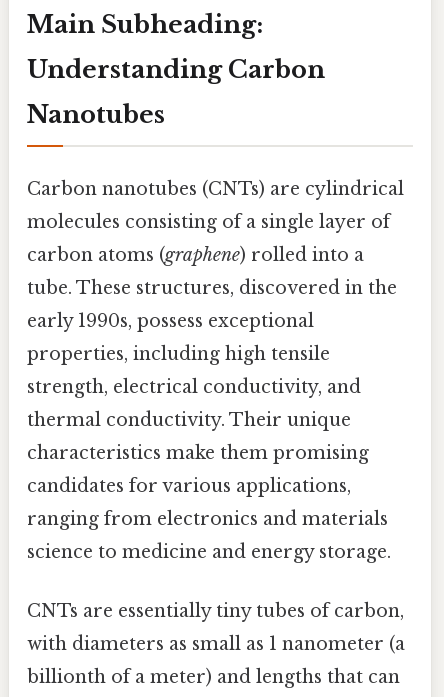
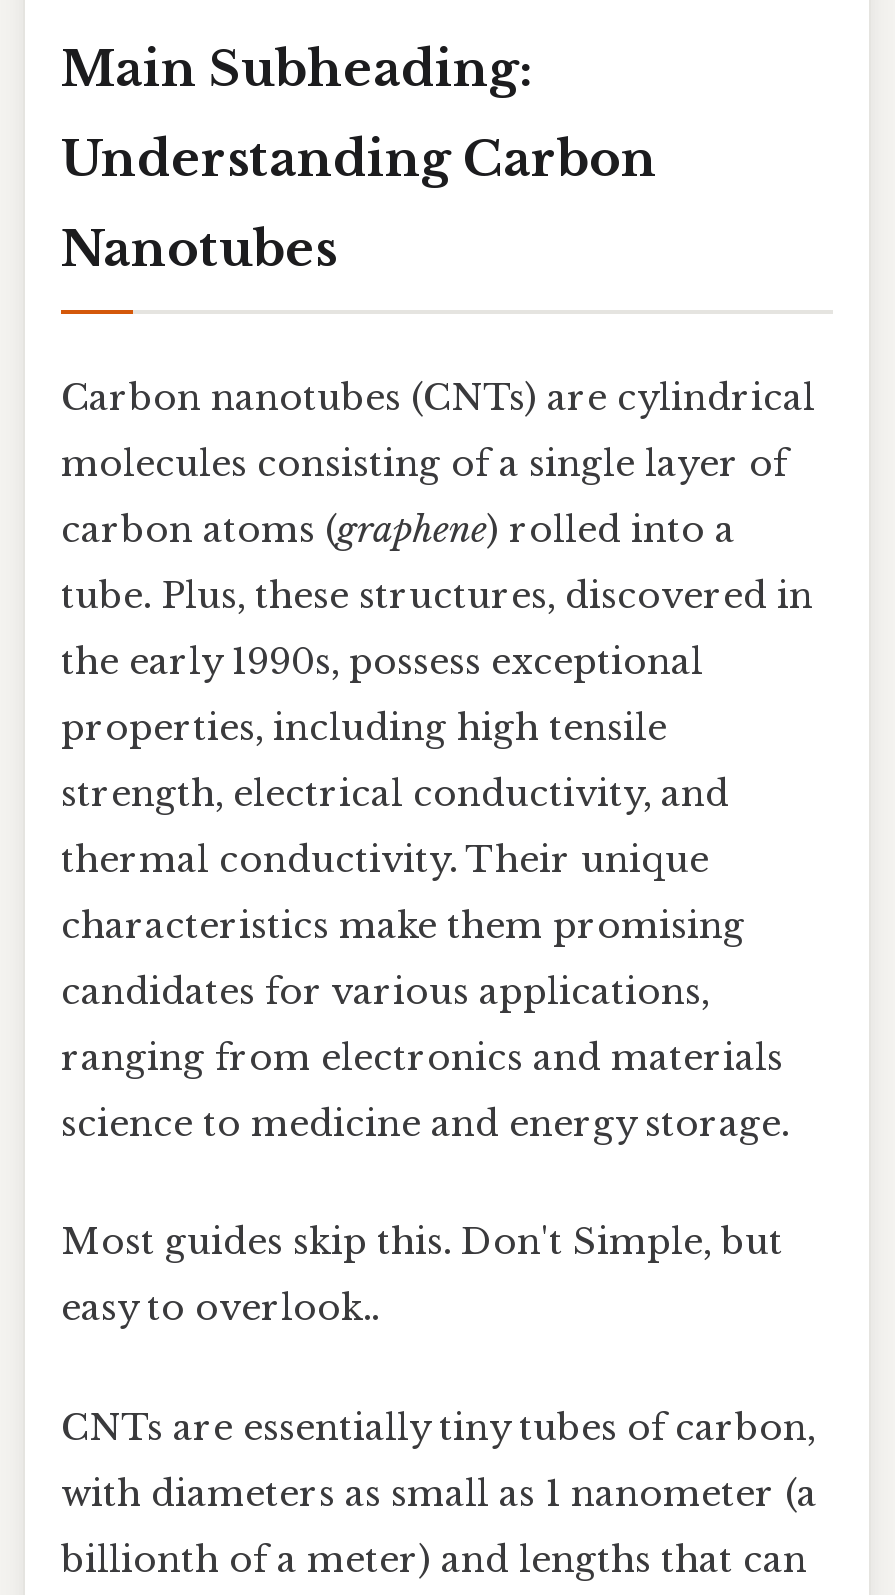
- tube. These structures, discovered in the
+ tube. Plus, these structures, discovered in

- early 1990s, possess exceptional
+ the early 1990s, possess exceptional

+ Most guides skip this. Don't Simple, but
+ easy to overlook..
